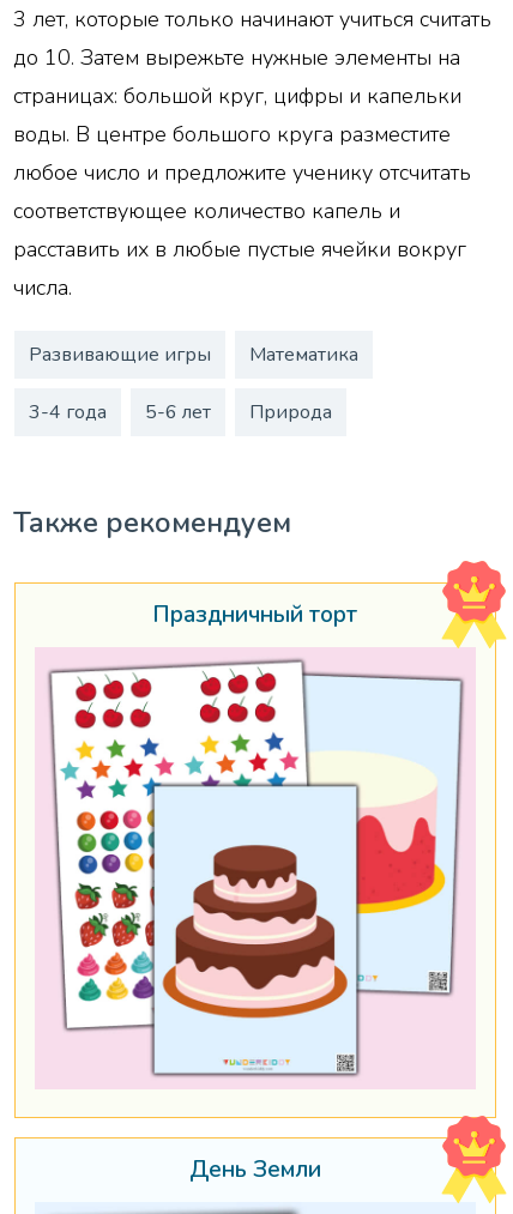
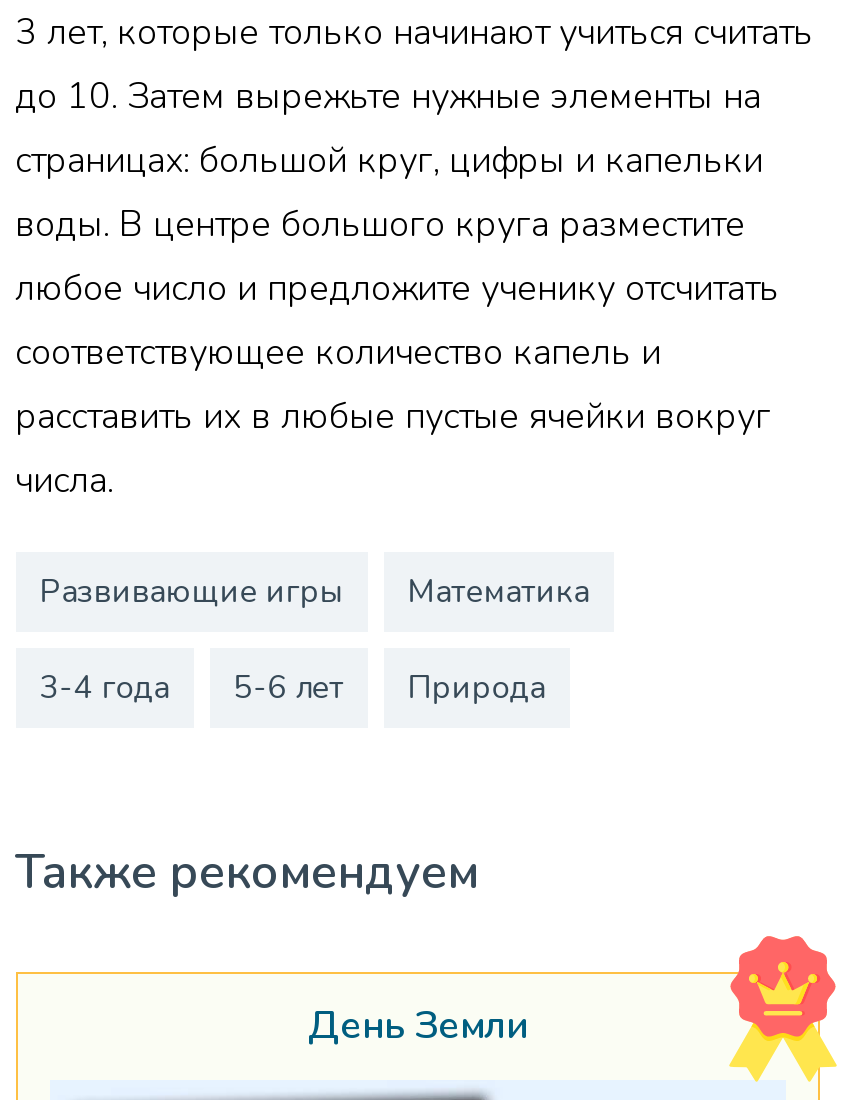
- Праздничный торт

- [image]
